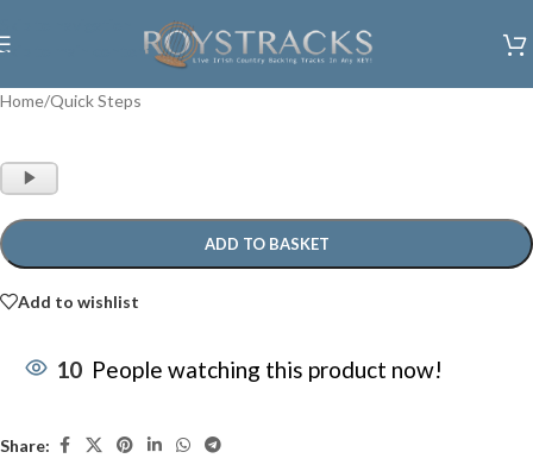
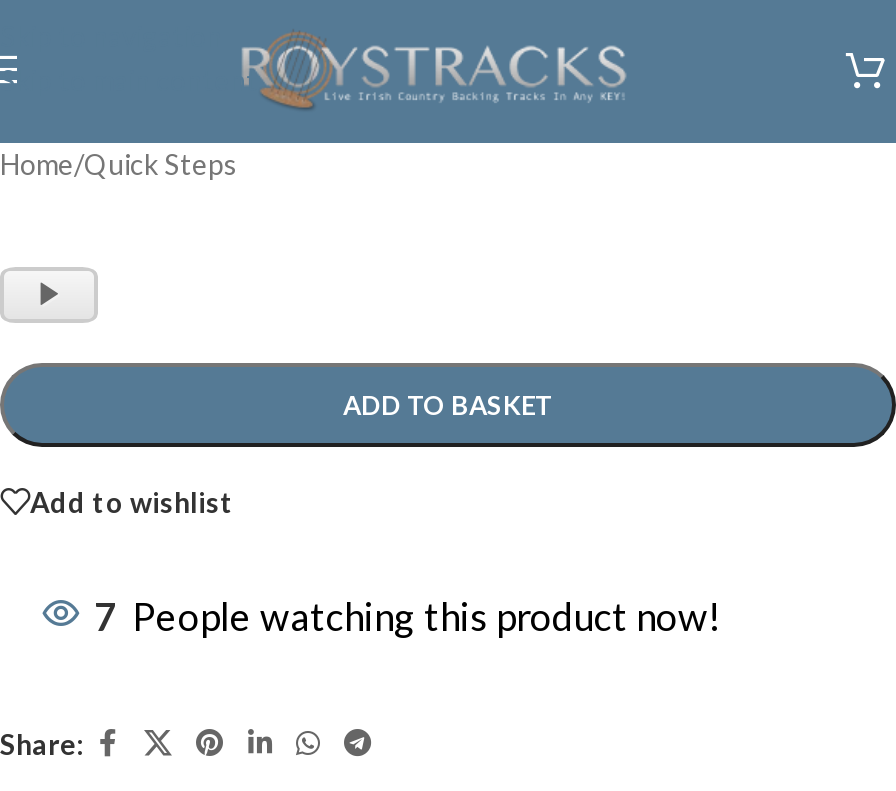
- 10 People watching this product now!
+ 7 People watching this product now!
